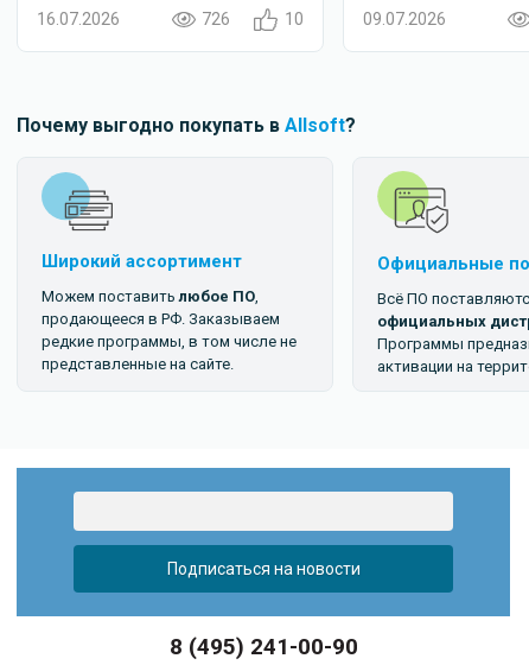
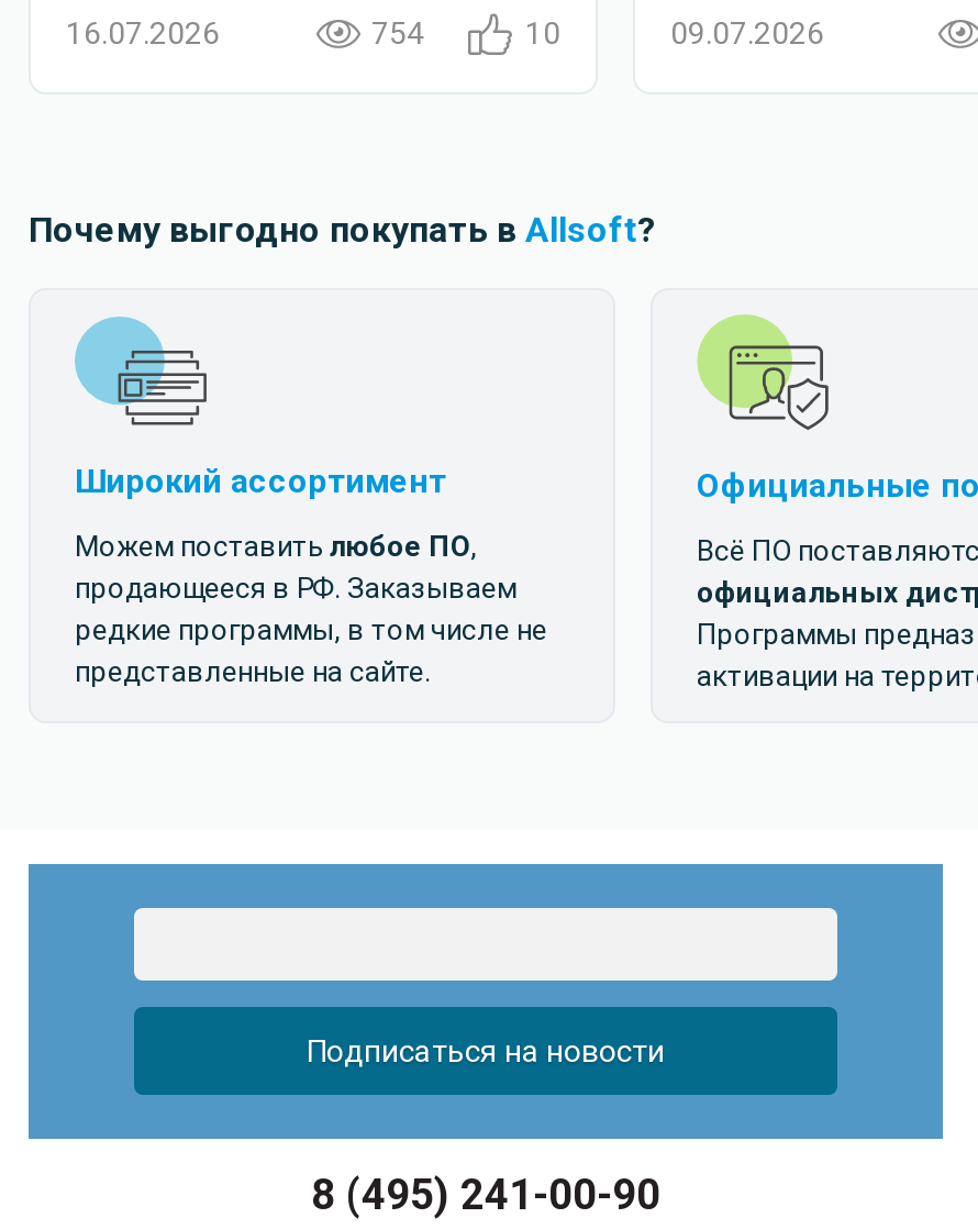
- 726
+ 754
